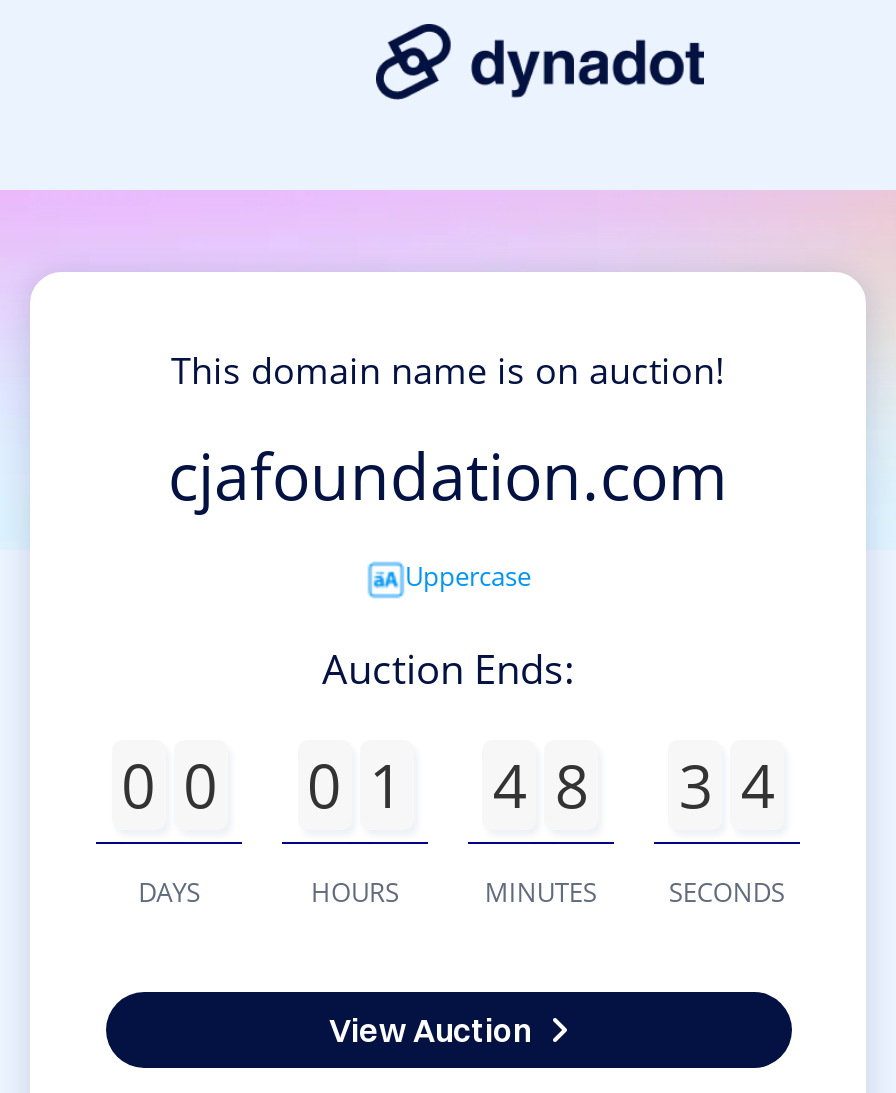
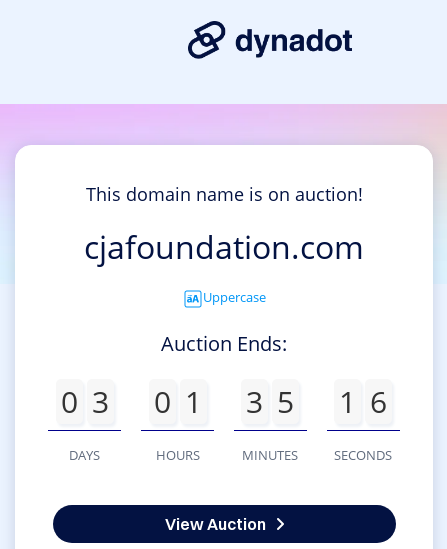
- 0 0
+ 0 3

- 4 8
+ 3 5

- 3 4
+ 1 6
